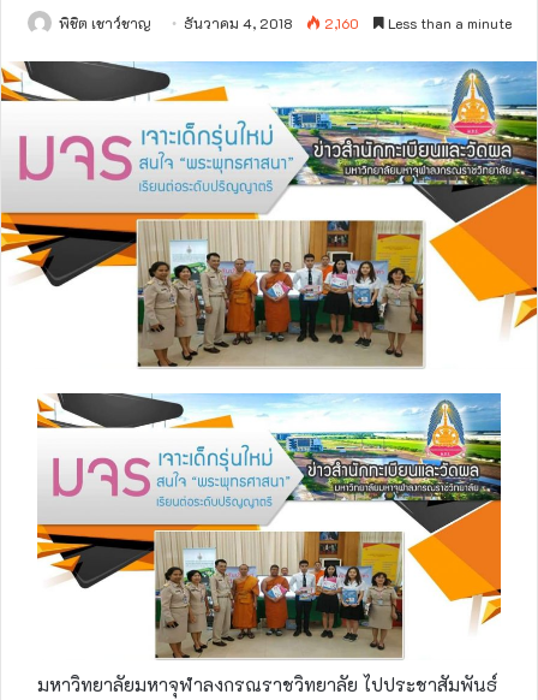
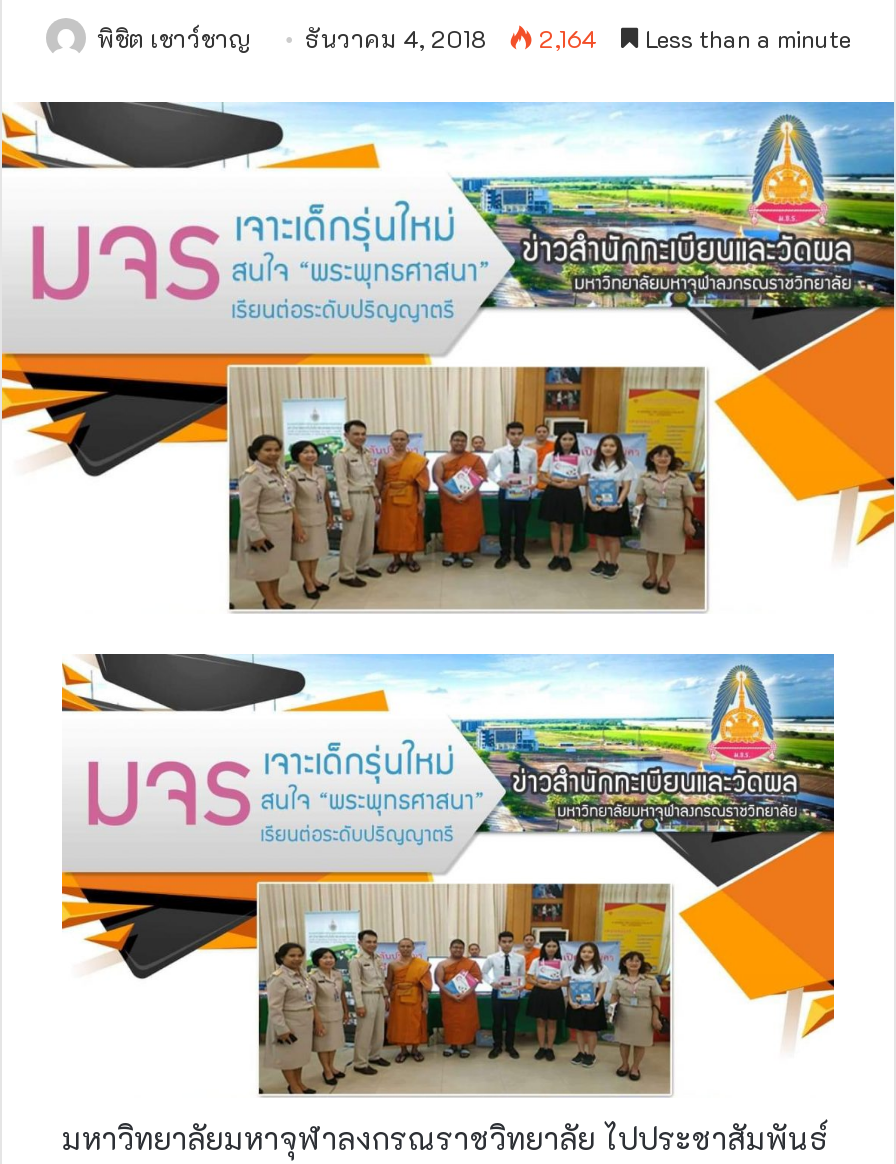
- พิชิต เชาว์ชาญ ธันวาคม 4, 2018 2,160 Less than a minute
+ พิชิต เชาว์ชาญ ธันวาคม 4, 2018 2,164 Less than a minute
